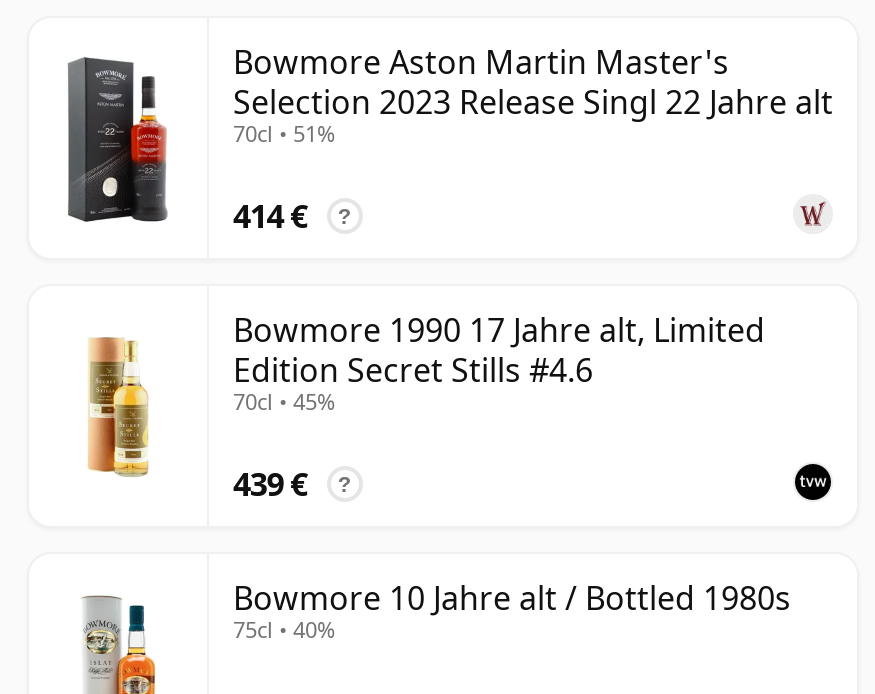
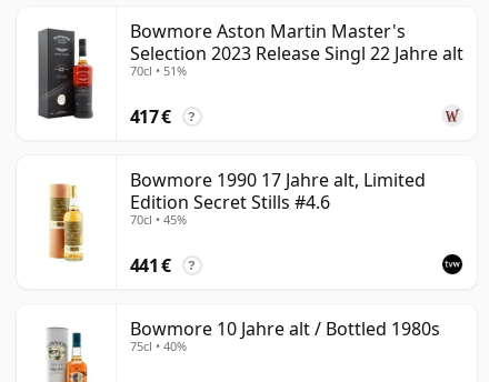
- 414 €
+ 417 €

- 439 €
+ 441 €
